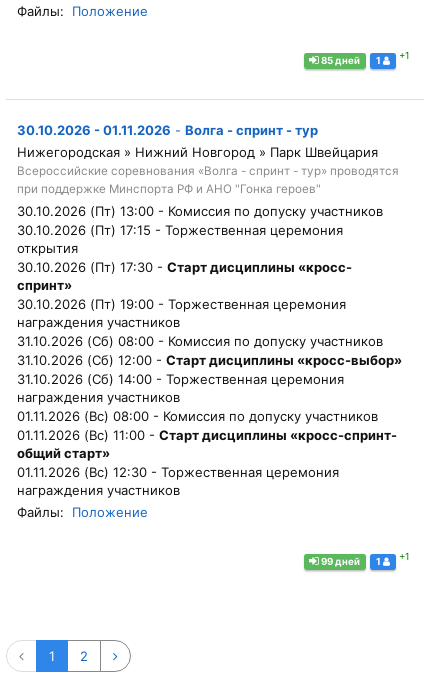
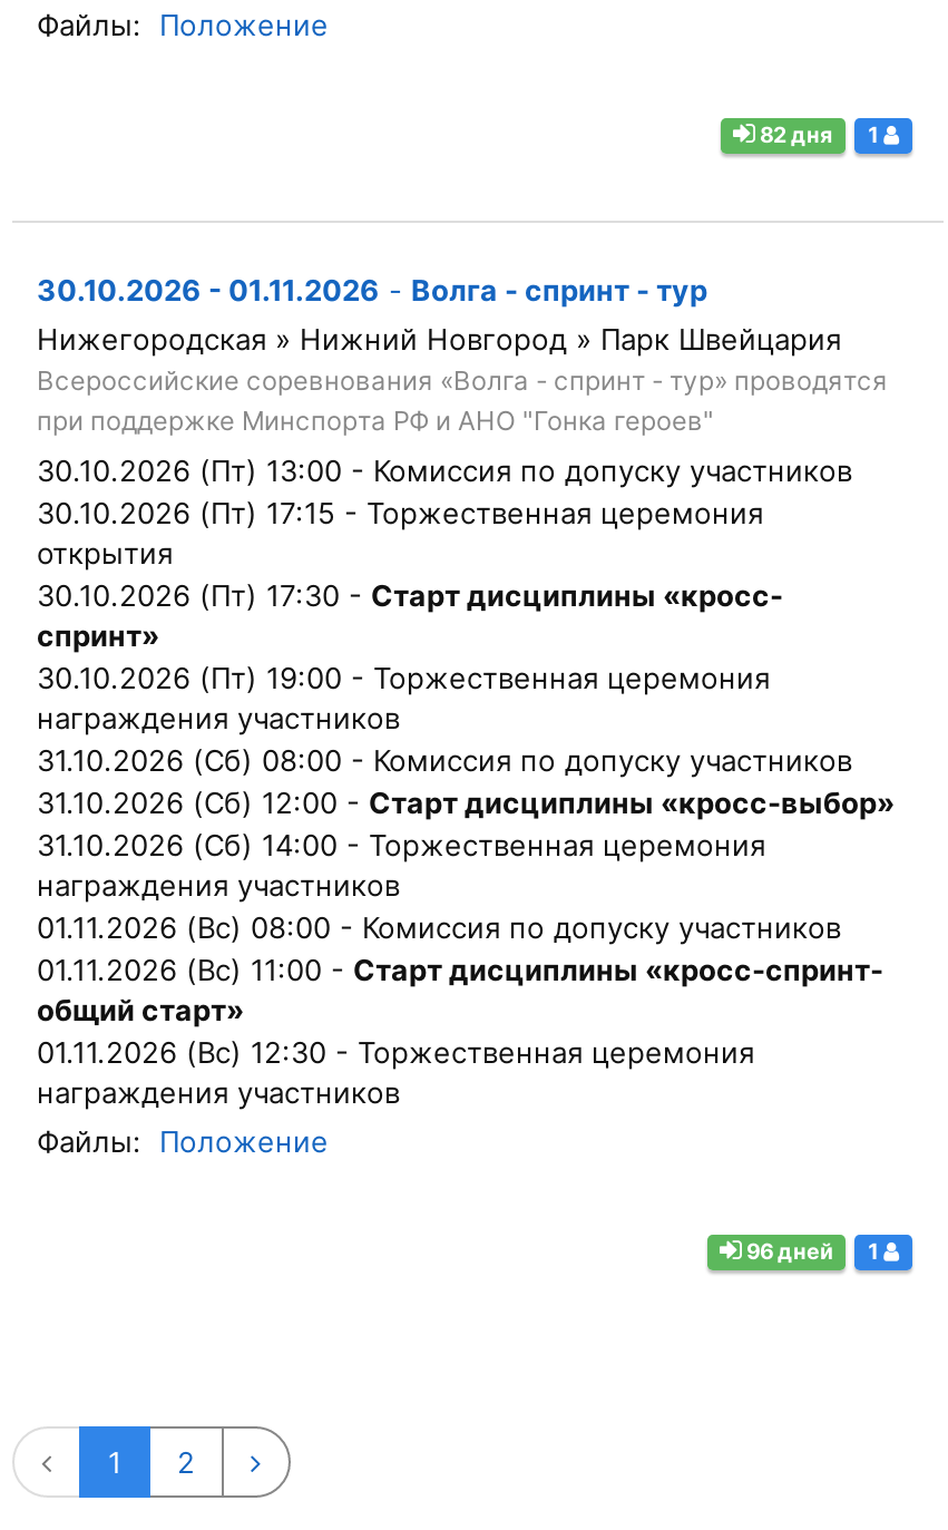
- 85 дней
+ 82 дня

- +1

- 99 дней
+ 96 дней

- +1
